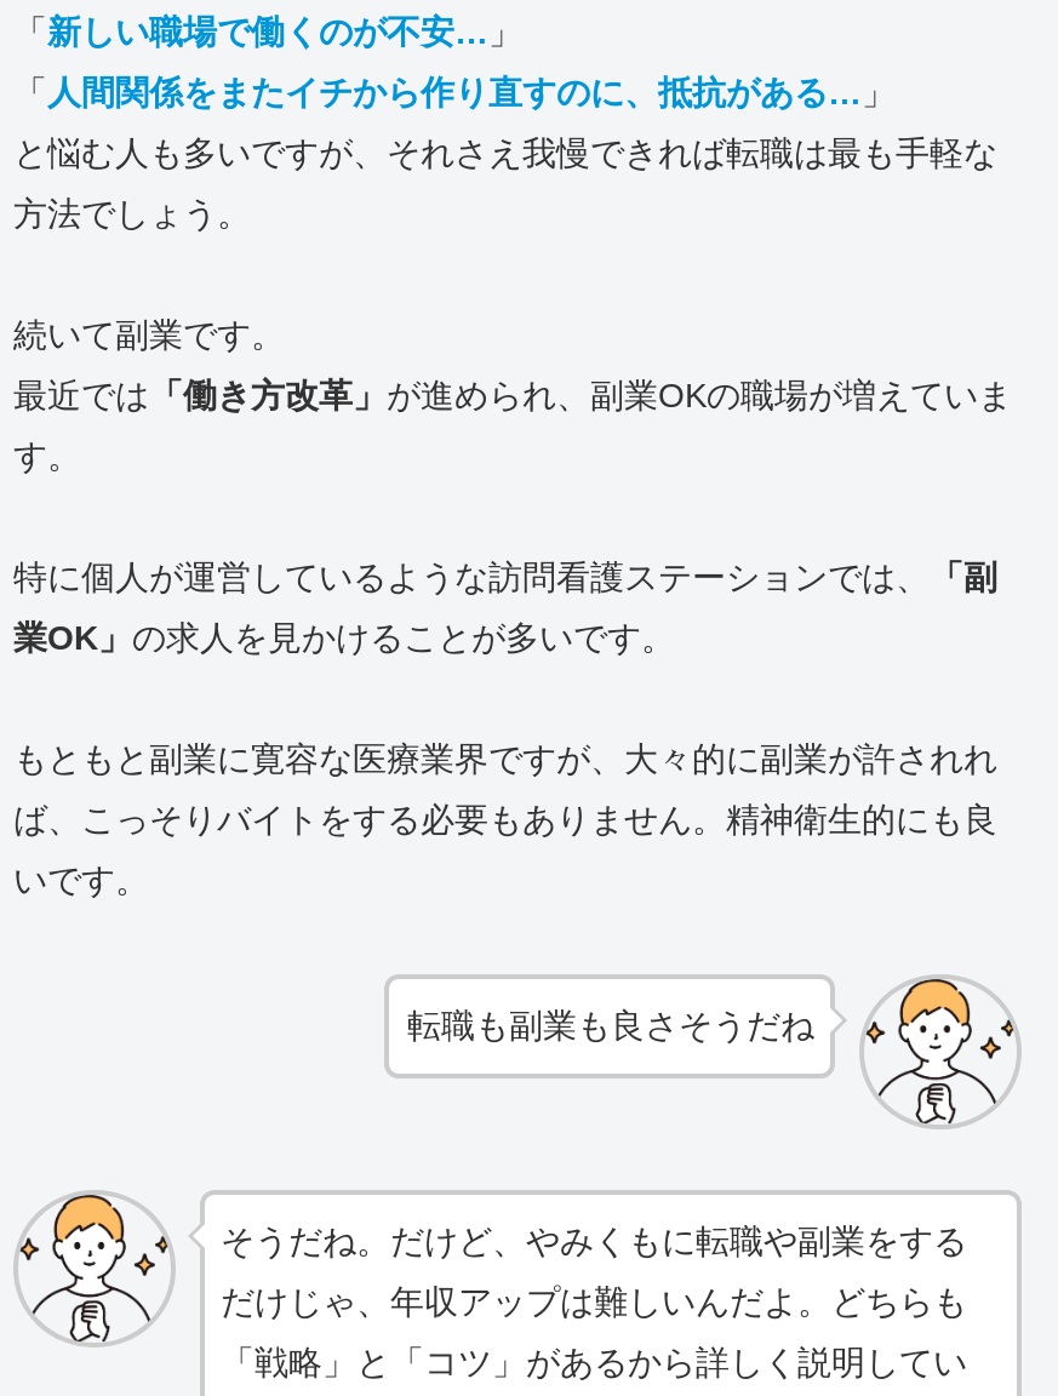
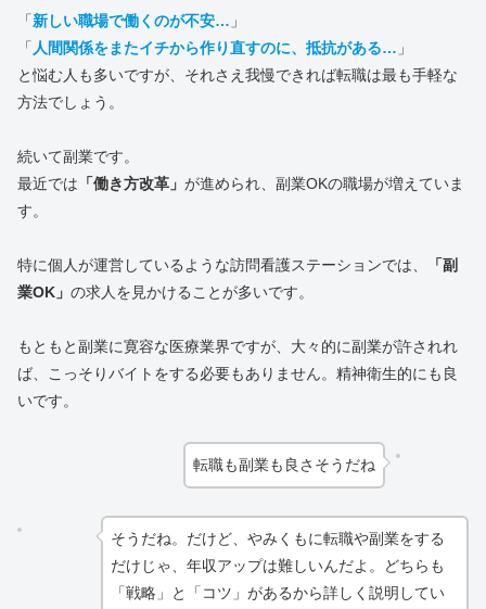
- [image]

- [image]
